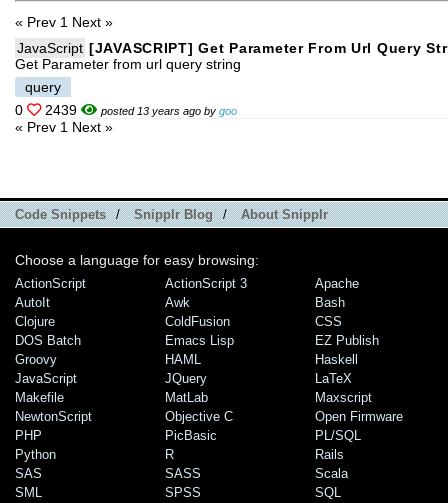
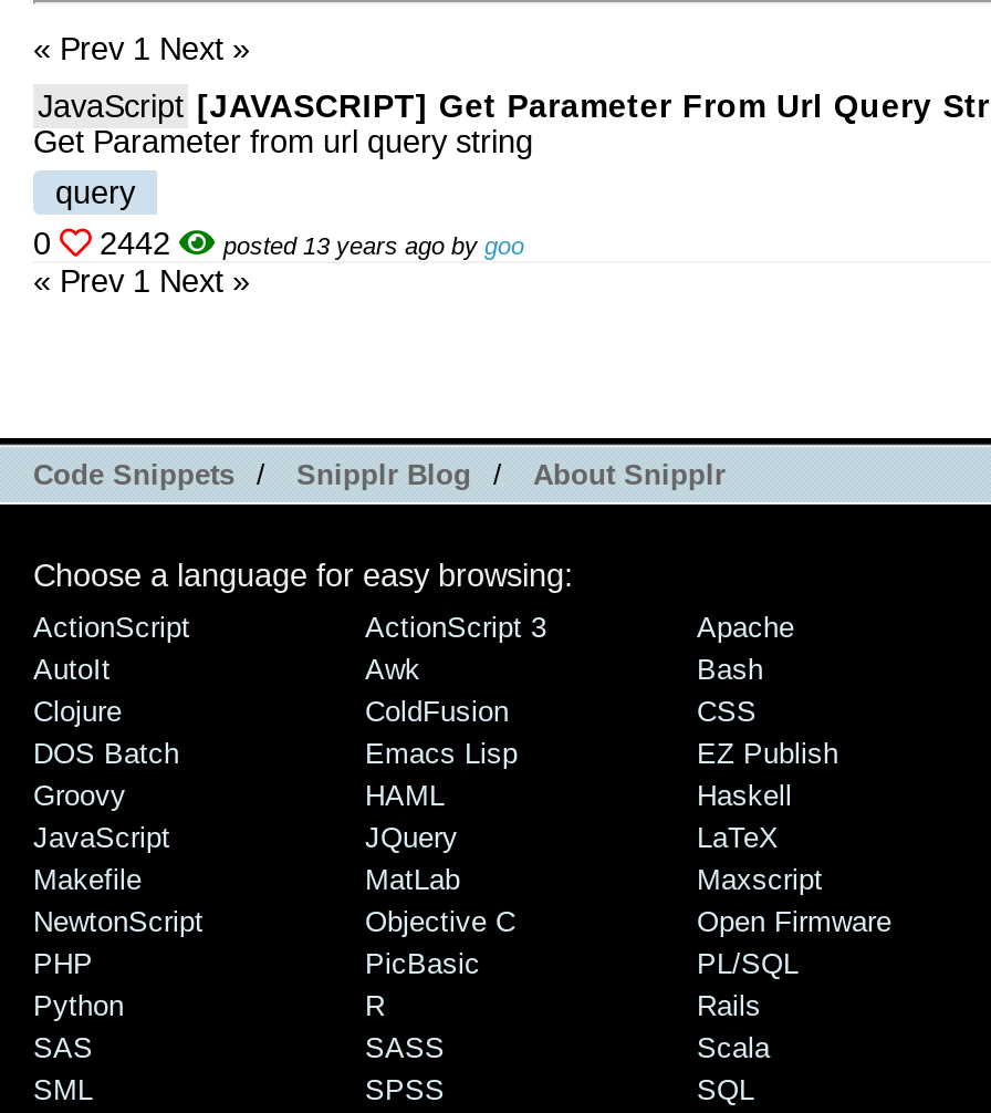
- 0 2439 posted 13 years ago by goo
+ 0 2442 posted 13 years ago by goo
